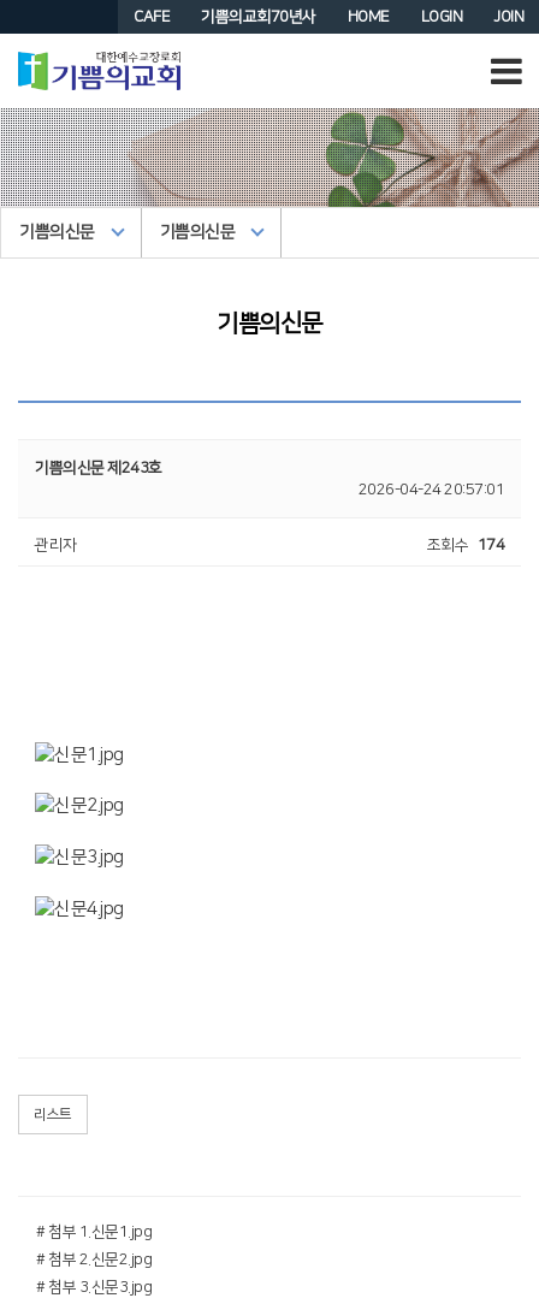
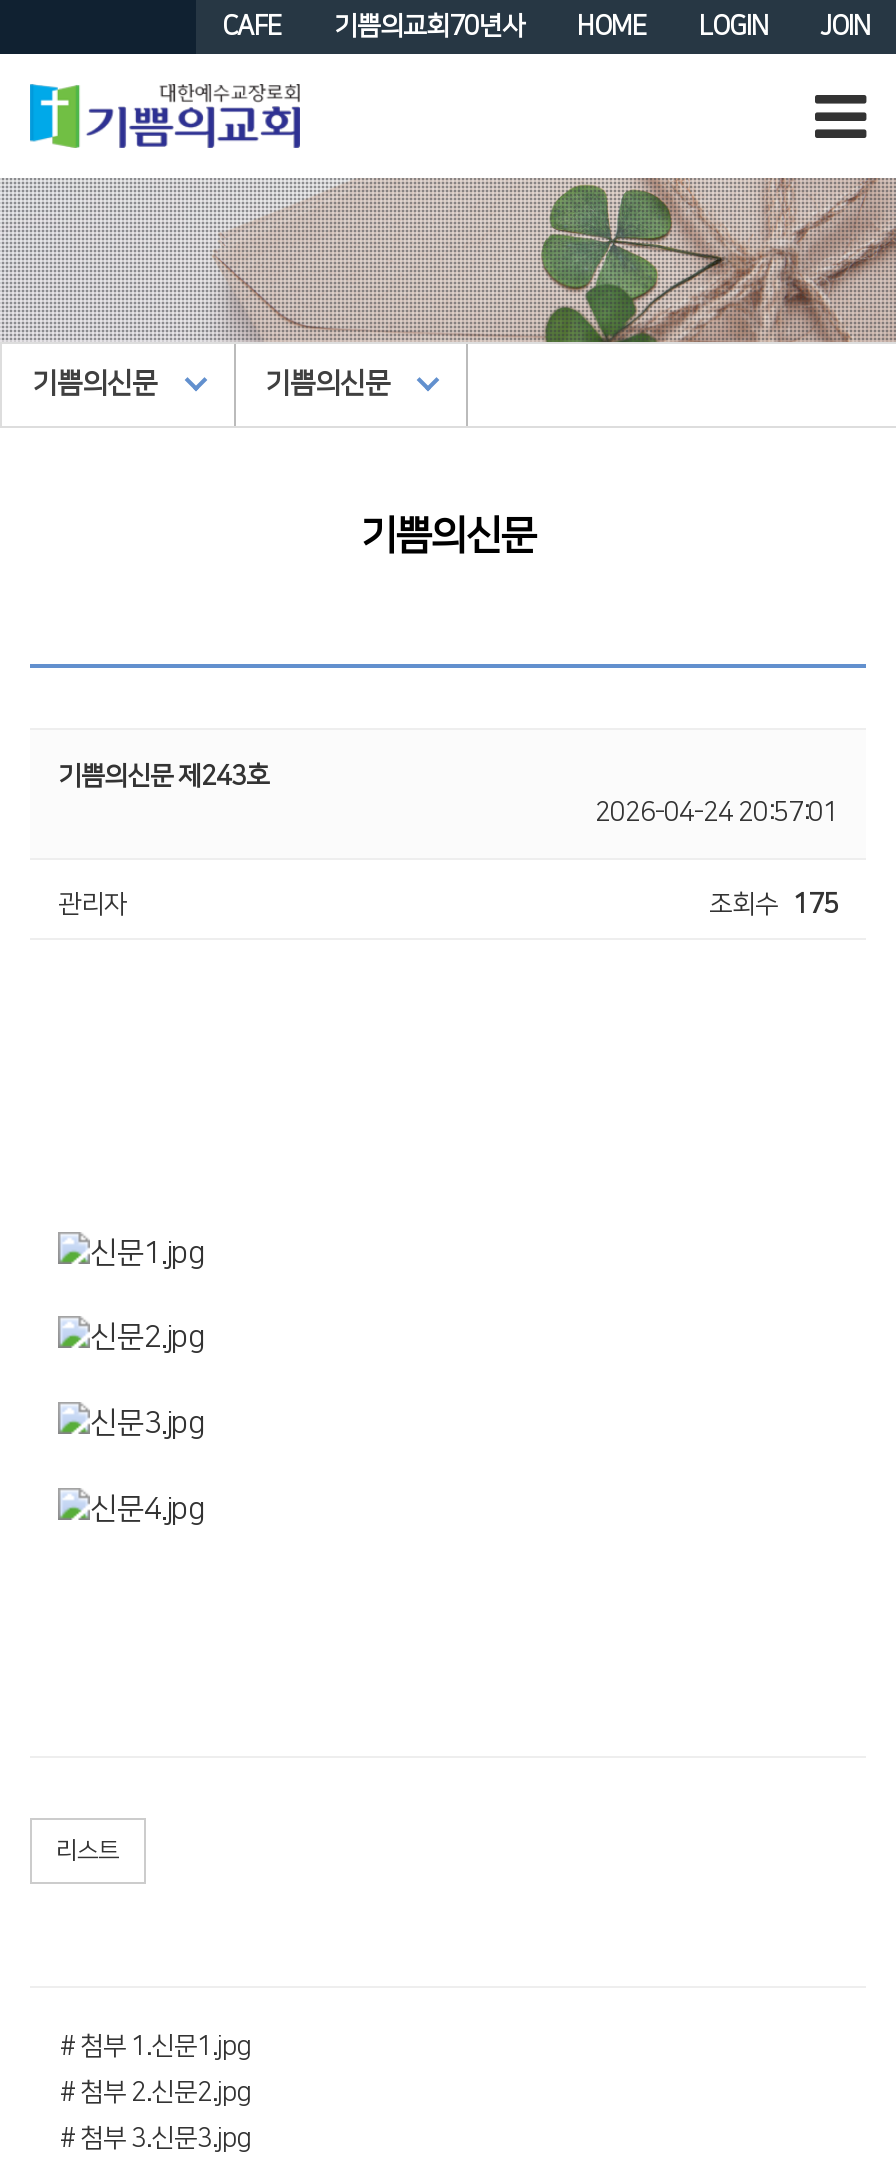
- 조회수 174
+ 조회수 175
